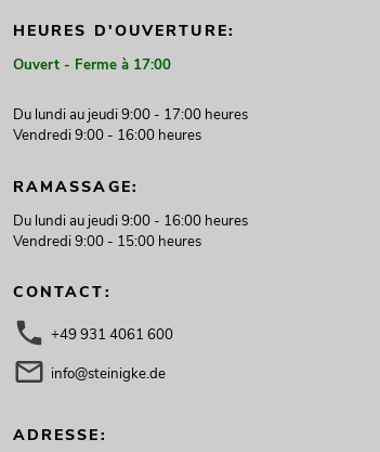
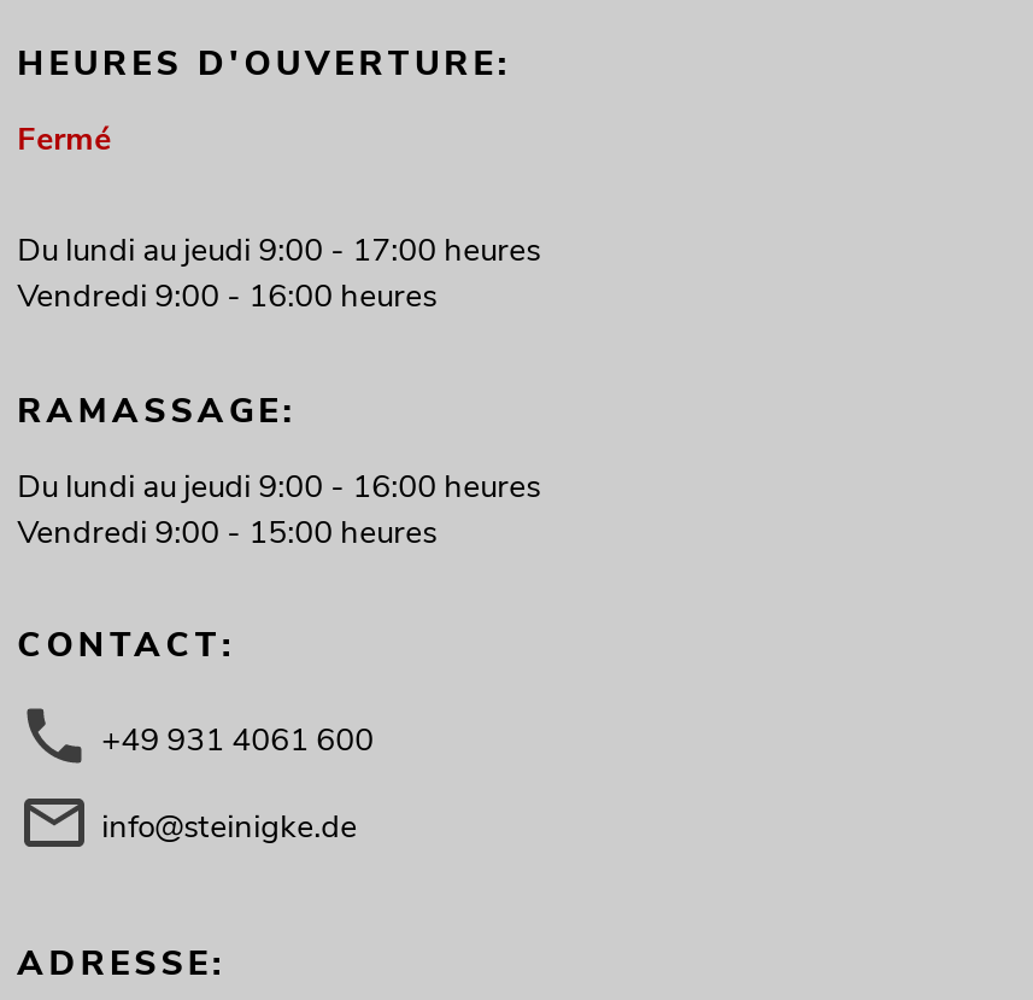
- Ouvert - Ferme à 17:00
+ Fermé
